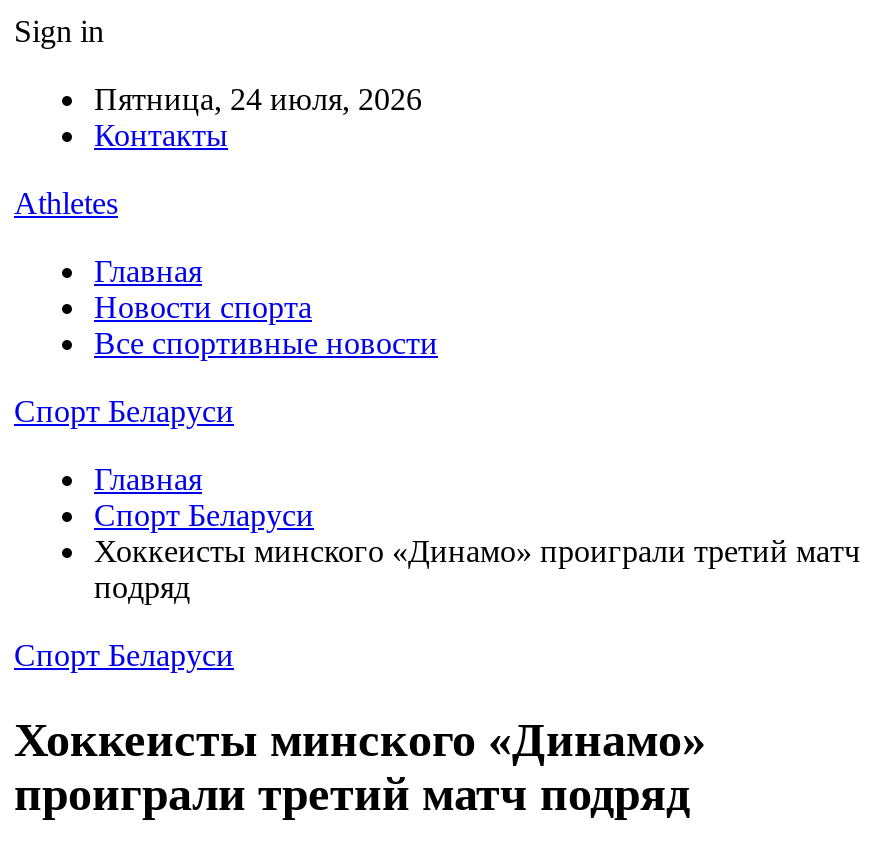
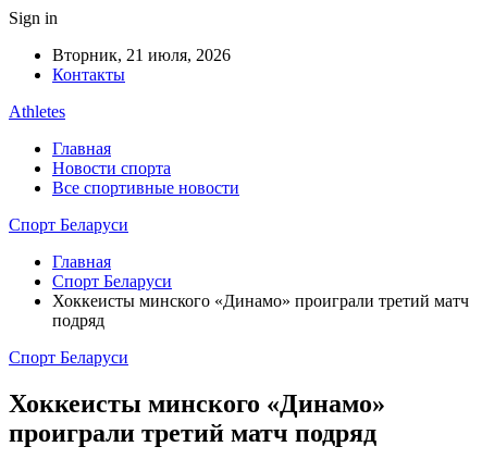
- Пятница, 24 июля, 2026
+ Вторник, 21 июля, 2026
